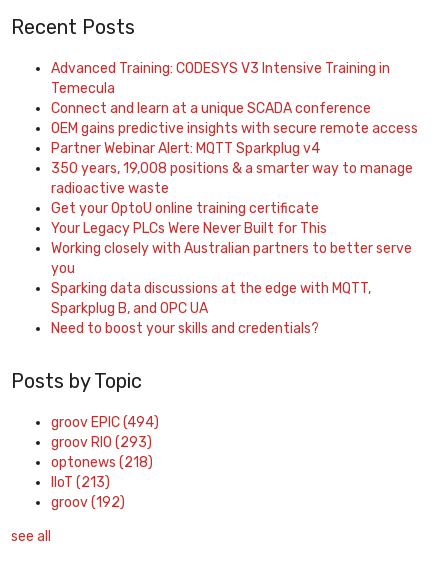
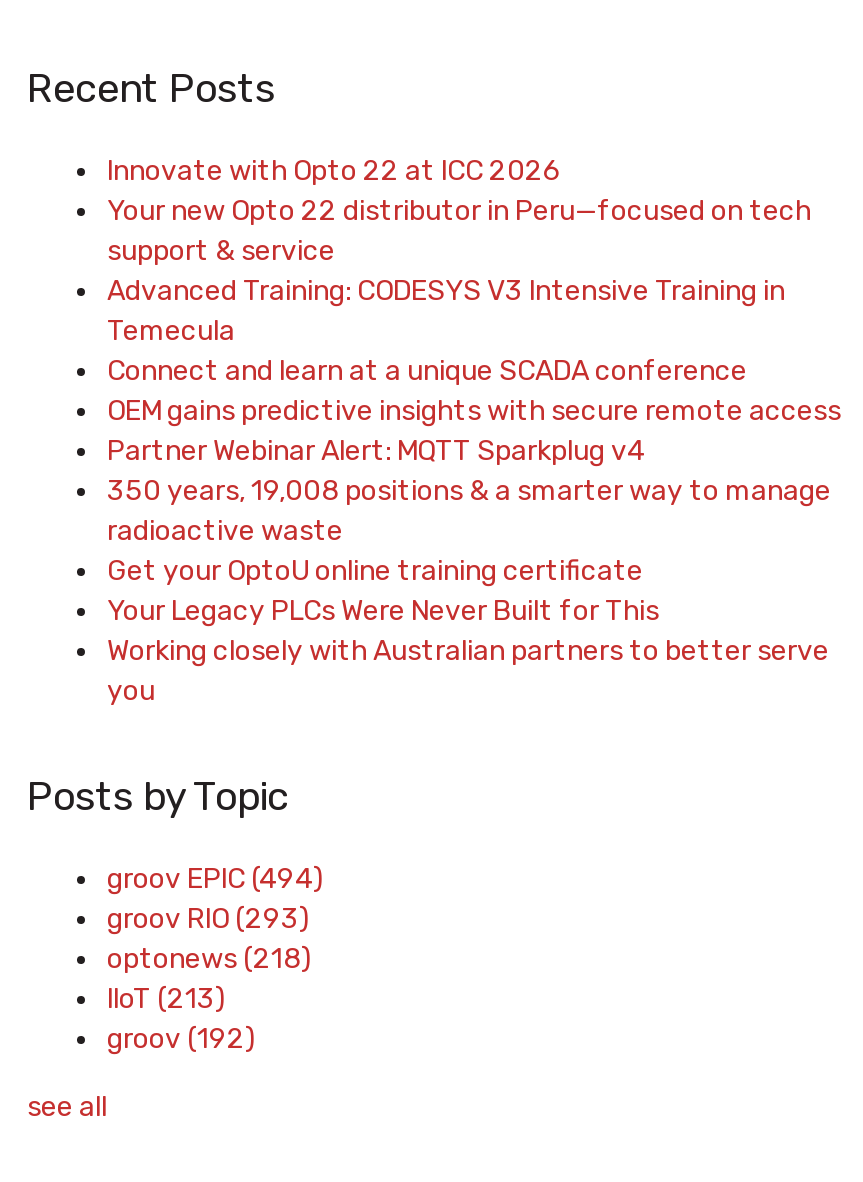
+ Innovate with Opto 22 at ICC 2026
+ Your new Opto 22 distributor in Peru—focused on tech
+ support & service

moved down: Advanced Training: CODESYS V3 Intensive Training in | Temecula | Connect and learn at a unique SCADA conference | ... | Working closely with Australian partners to better serve | you

- Sparking data discussions at the edge with MQTT,
- Sparkplug B, and OPC UA
- Need to boost your skills and credentials?
